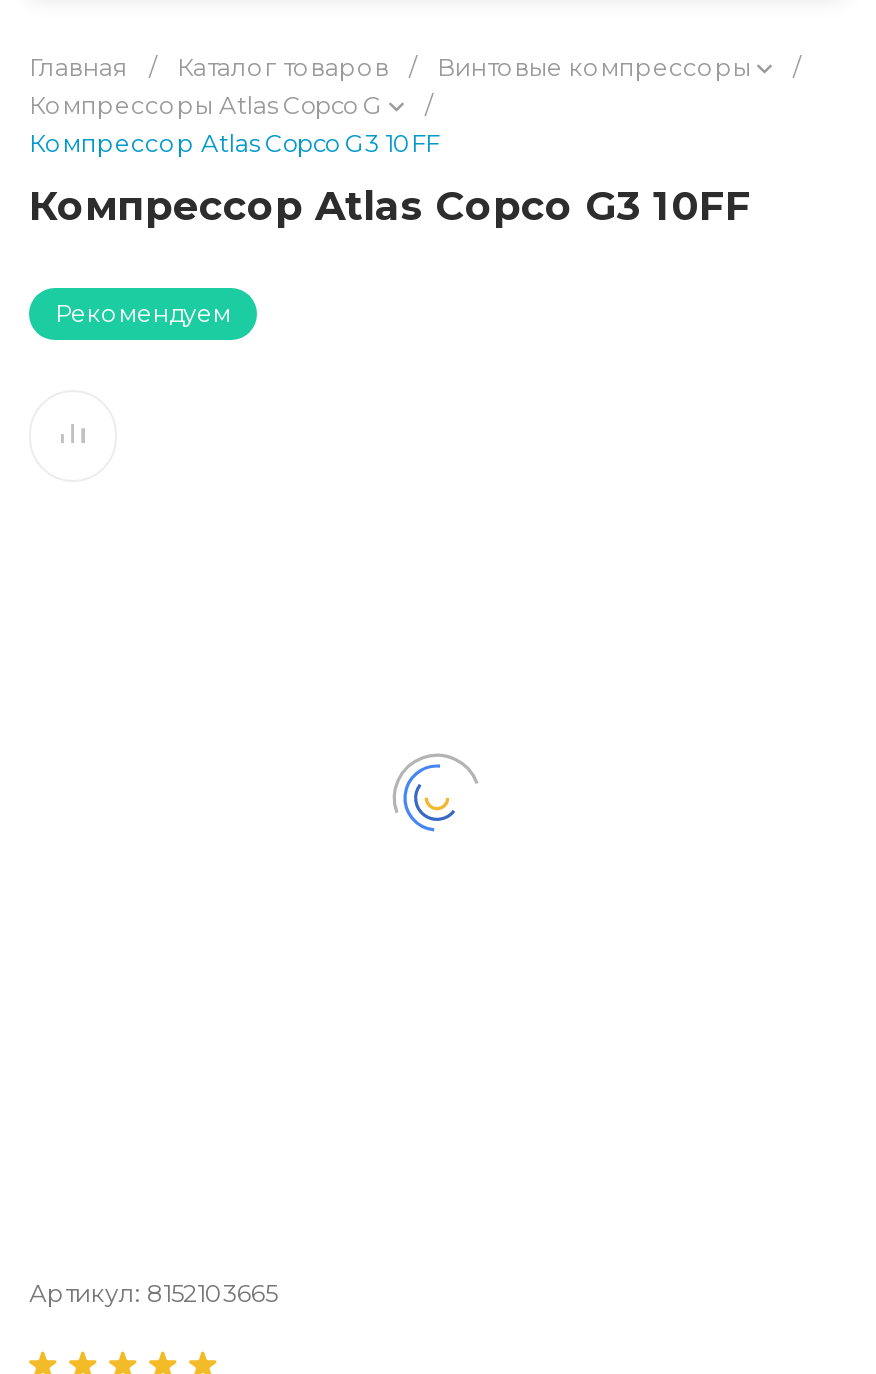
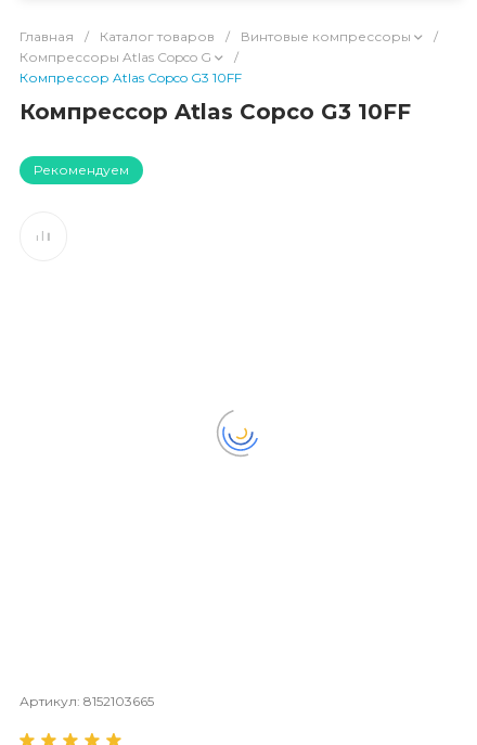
- [image]
+ [image]
